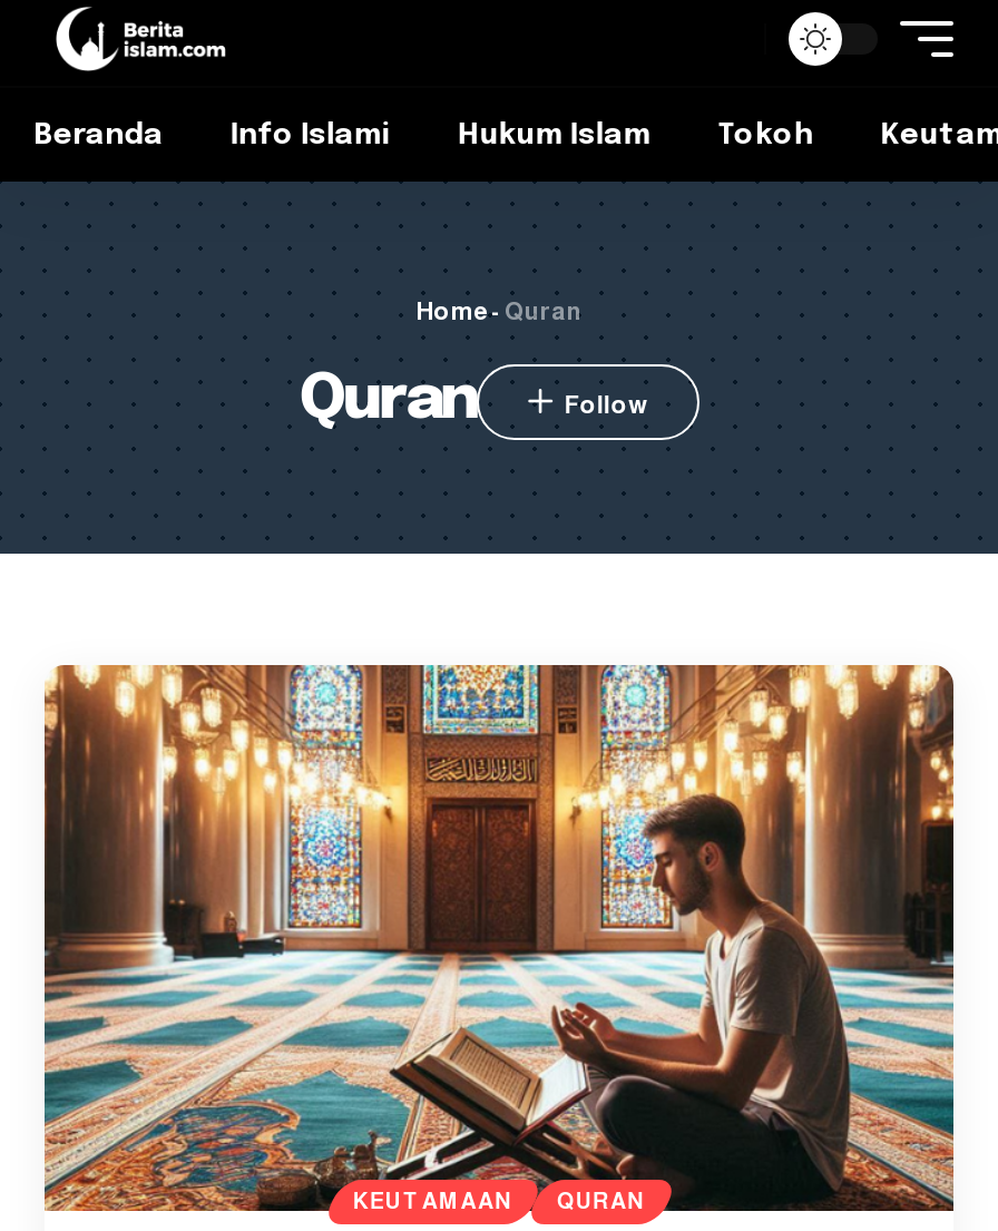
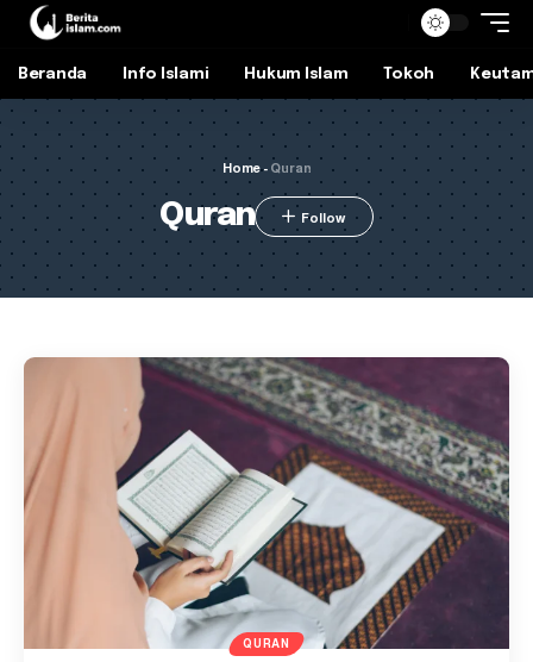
- [image]
+ [image]

- KEUTAMAAN
